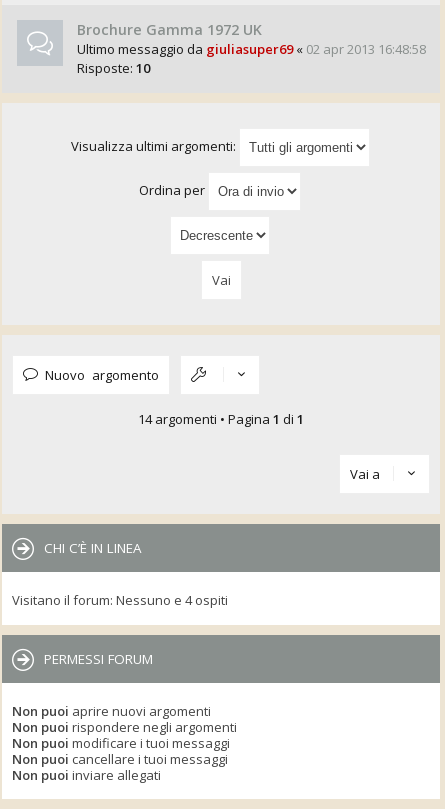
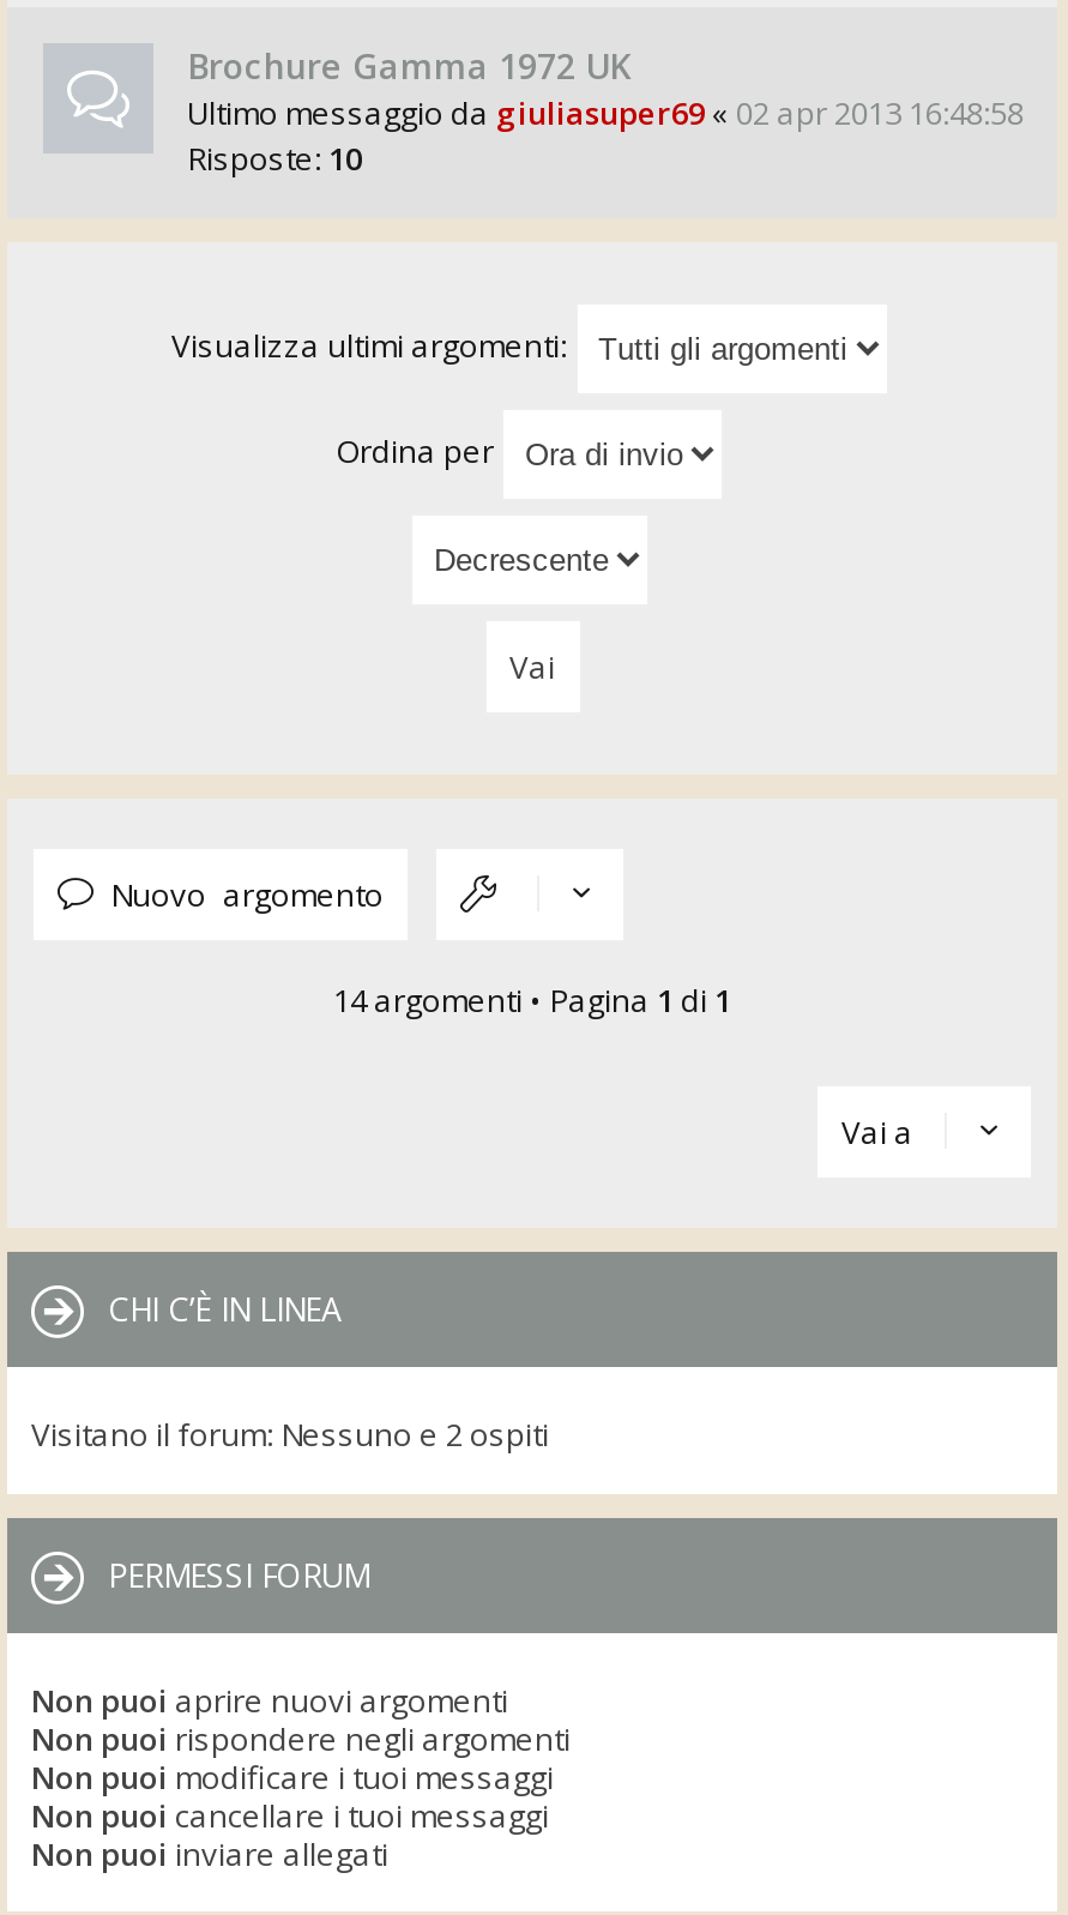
- Visitano il forum: Nessuno e 4 ospiti
+ Visitano il forum: Nessuno e 2 ospiti
